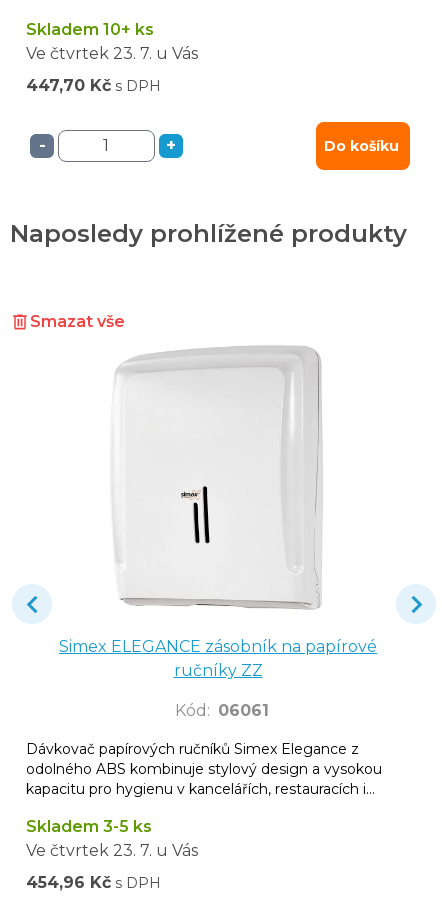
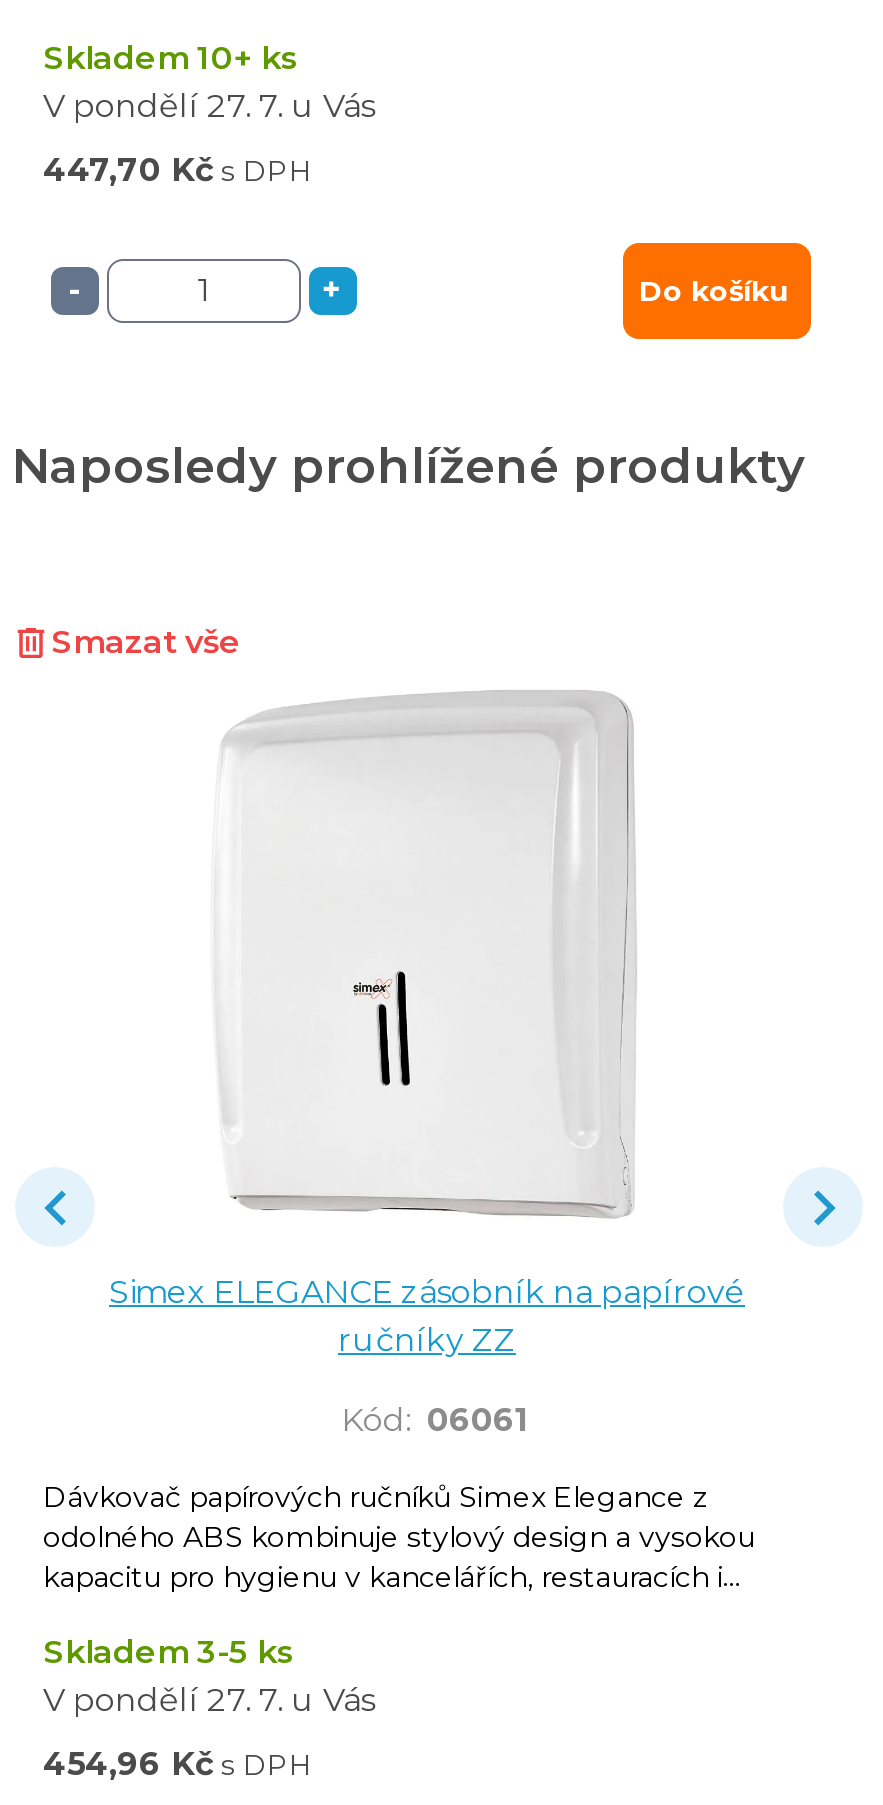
- Ve čtvrtek 23. 7. u Vás
+ V pondělí 27. 7. u Vás

- Ve čtvrtek 23. 7. u Vás
+ V pondělí 27. 7. u Vás
